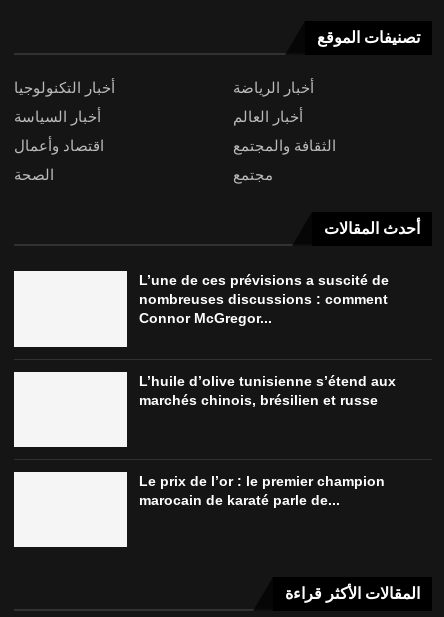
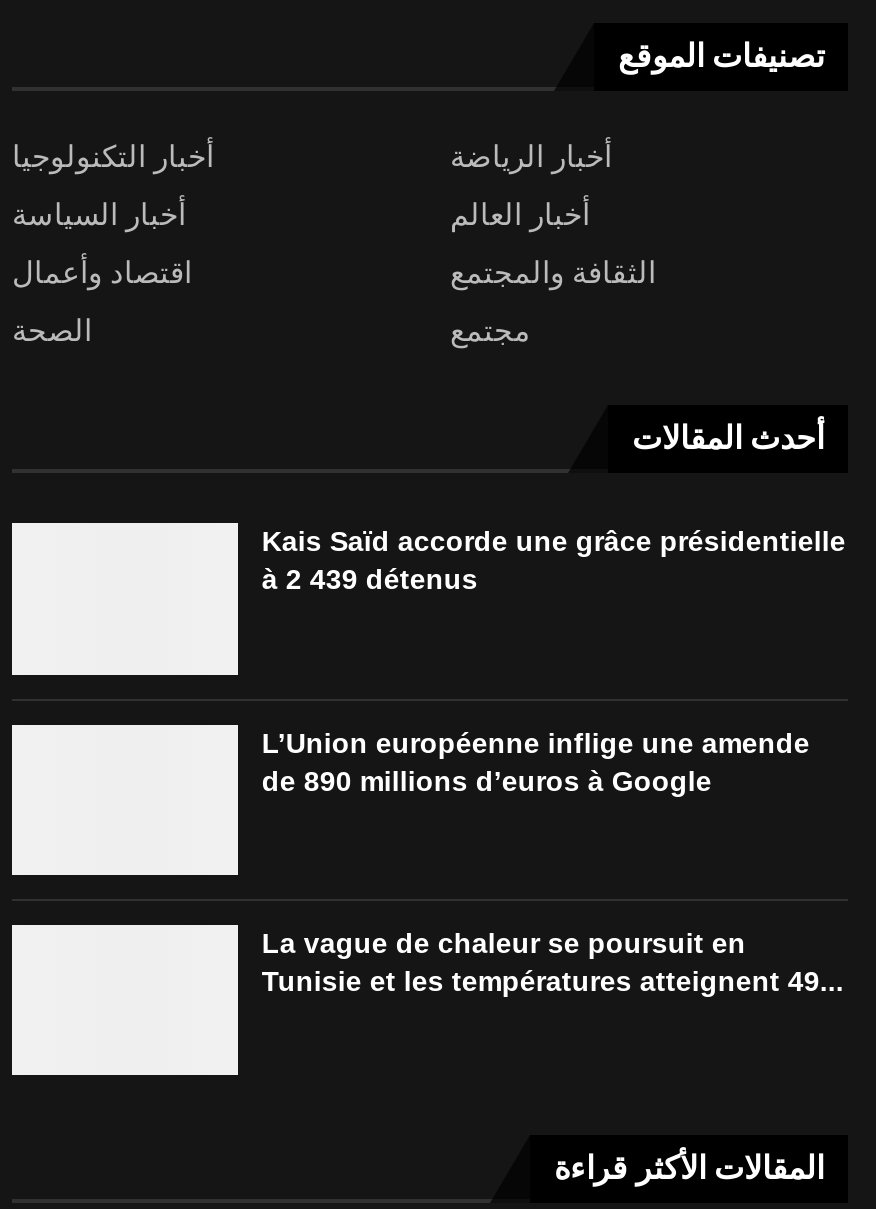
- L’une de ces prévisions a suscité de
- nombreuses discussions : comment
- Connor McGregor...
+ Kais Saïd accorde une grâce présidentielle
+ à 2 439 détenus

- L’huile d’olive tunisienne s’étend aux
- marchés chinois, brésilien et russe
+ L’Union européenne inflige une amende
+ de 890 millions d’euros à Google

- Le prix de l’or : le premier champion
- marocain de karaté parle de...
+ La vague de chaleur se poursuit en
+ Tunisie et les températures atteignent 49...
